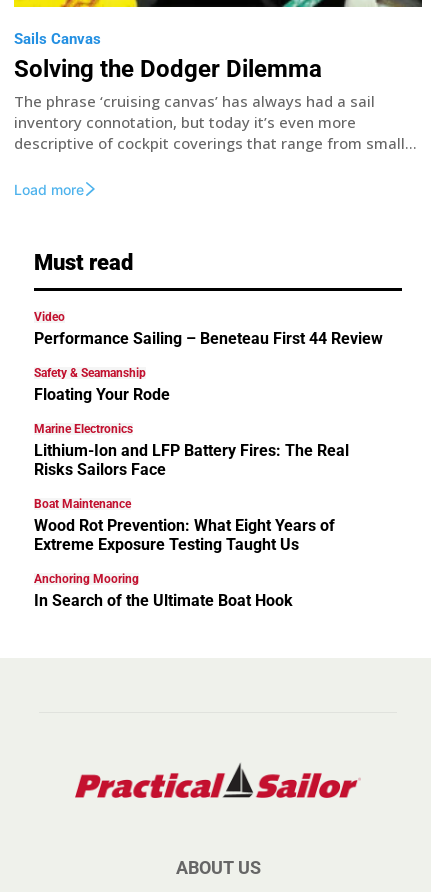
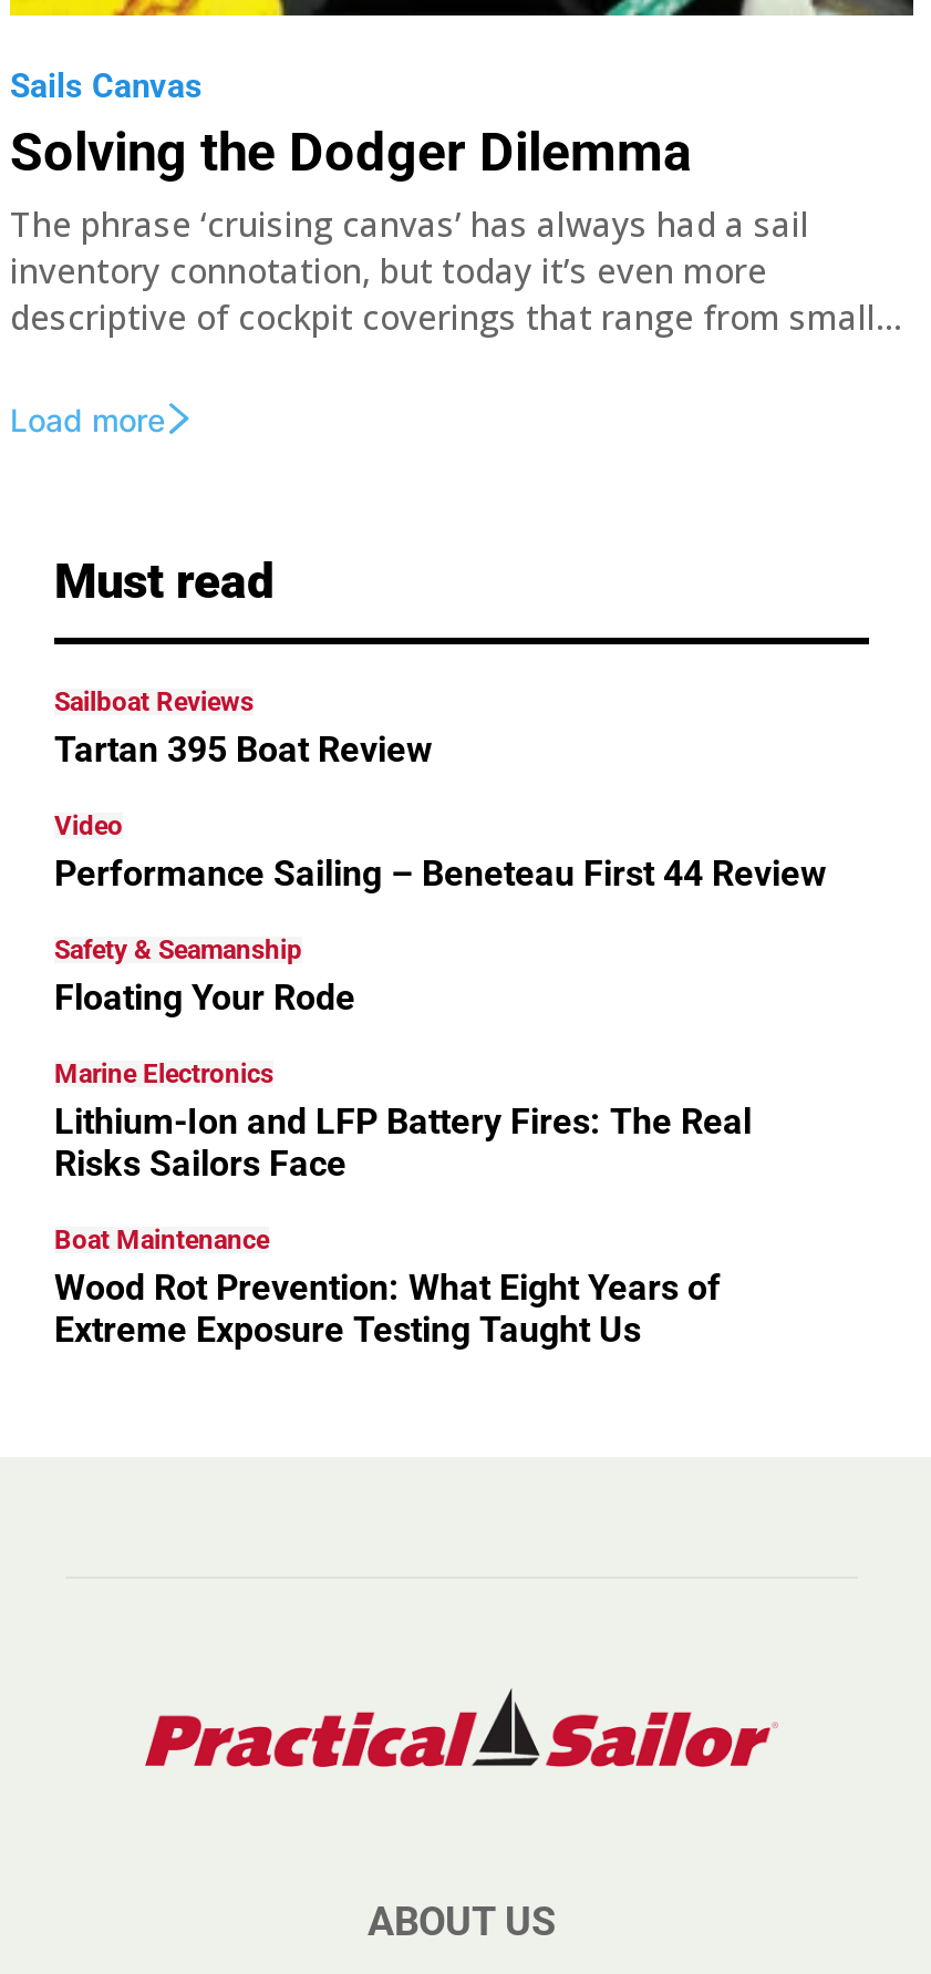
+ Sailboat Reviews
+ Tartan 395 Boat Review

moved down: Video | Performance Sailing – Beneteau First 44 Review | Safety & Seamanship | ... | Wood Rot Prevention: What Eight Years of | Extreme Exposure Testing Taught Us

- Anchoring Mooring
- In Search of the Ultimate Boat Hook
